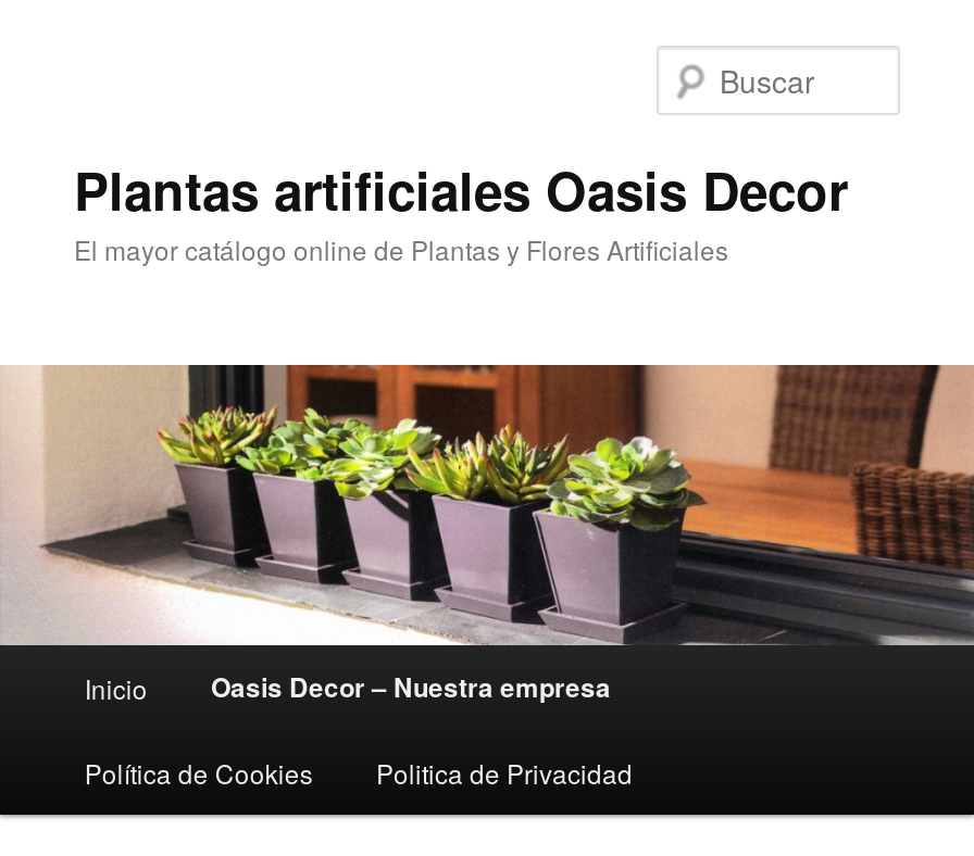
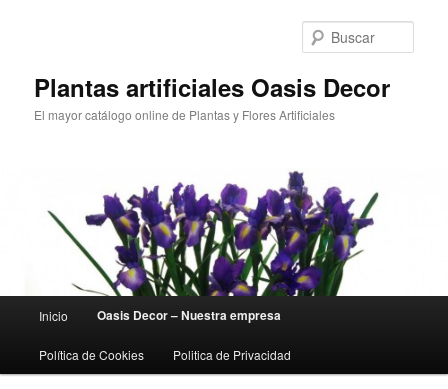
- [image]
+ [image]
